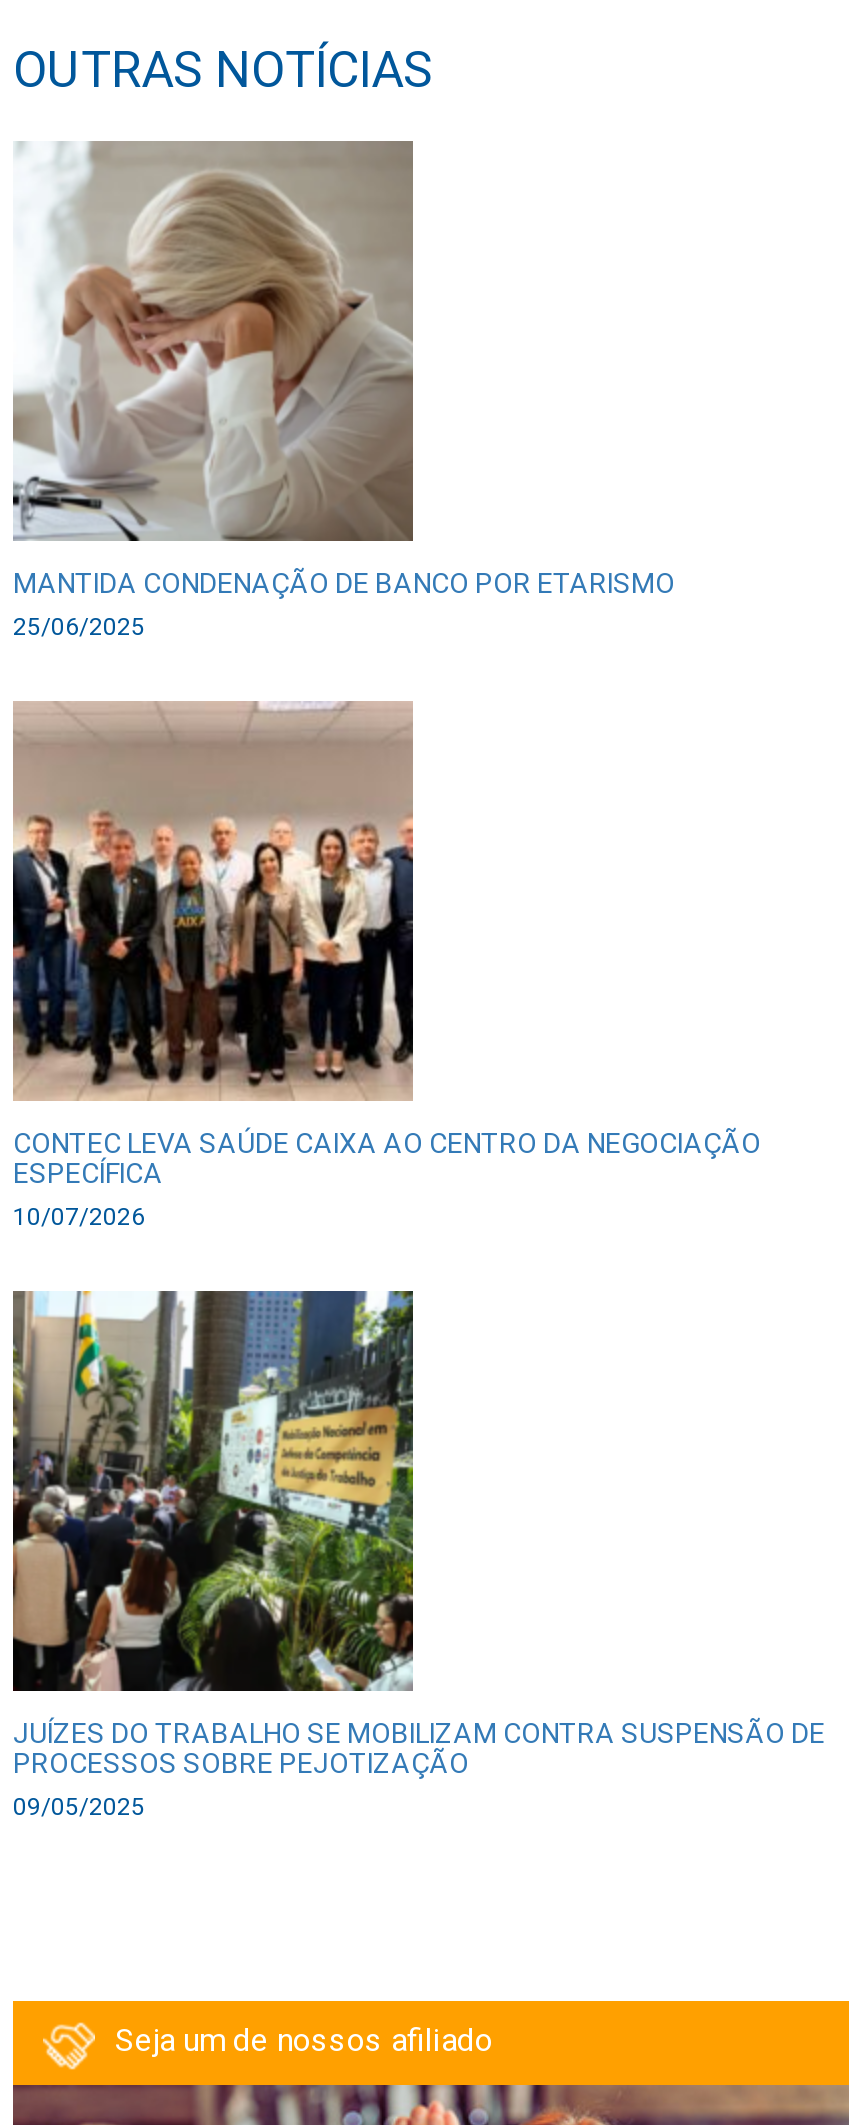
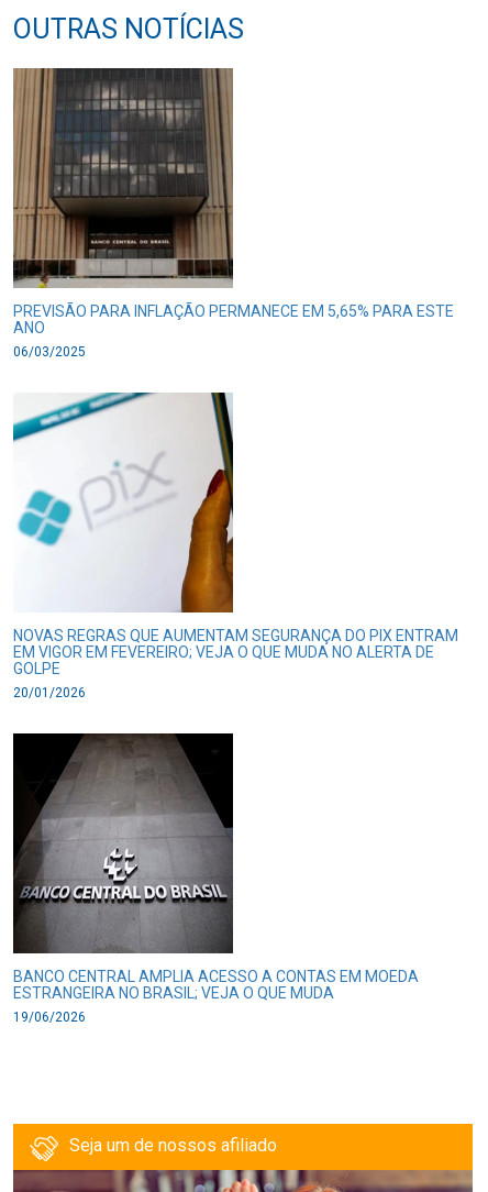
- [image]
- MANTIDA CONDENAÇÃO DE BANCO POR ETARISMO
- 25/06/2025
+ [image]
+ PREVISÃO PARA INFLAÇÃO PERMANECE EM 5,65% PARA ESTE
+ ANO
+ 06/03/2025

- [image]
- CONTEC LEVA SAÚDE CAIXA AO CENTRO DA NEGOCIAÇÃO
- ESPECÍFICA
- 10/07/2026
+ [image]
+ NOVAS REGRAS QUE AUMENTAM SEGURANÇA DO PIX ENTRAM
+ EM VIGOR EM FEVEREIRO; VEJA O QUE MUDA NO ALERTA DE
+ GOLPE
+ 20/01/2026

- [image]
- JUÍZES DO TRABALHO SE MOBILIZAM CONTRA SUSPENSÃO DE
- PROCESSOS SOBRE PEJOTIZAÇÃO
- 09/05/2025
+ [image]
+ BANCO CENTRAL AMPLIA ACESSO A CONTAS EM MOEDA
+ ESTRANGEIRA NO BRASIL; VEJA O QUE MUDA
+ 19/06/2026
